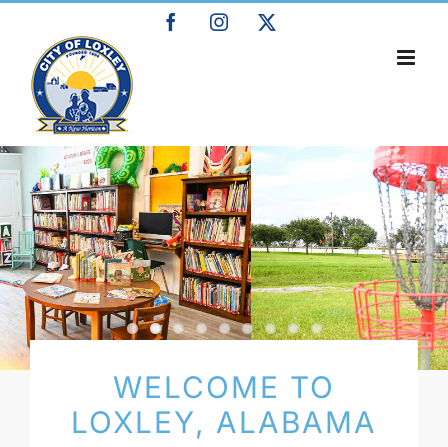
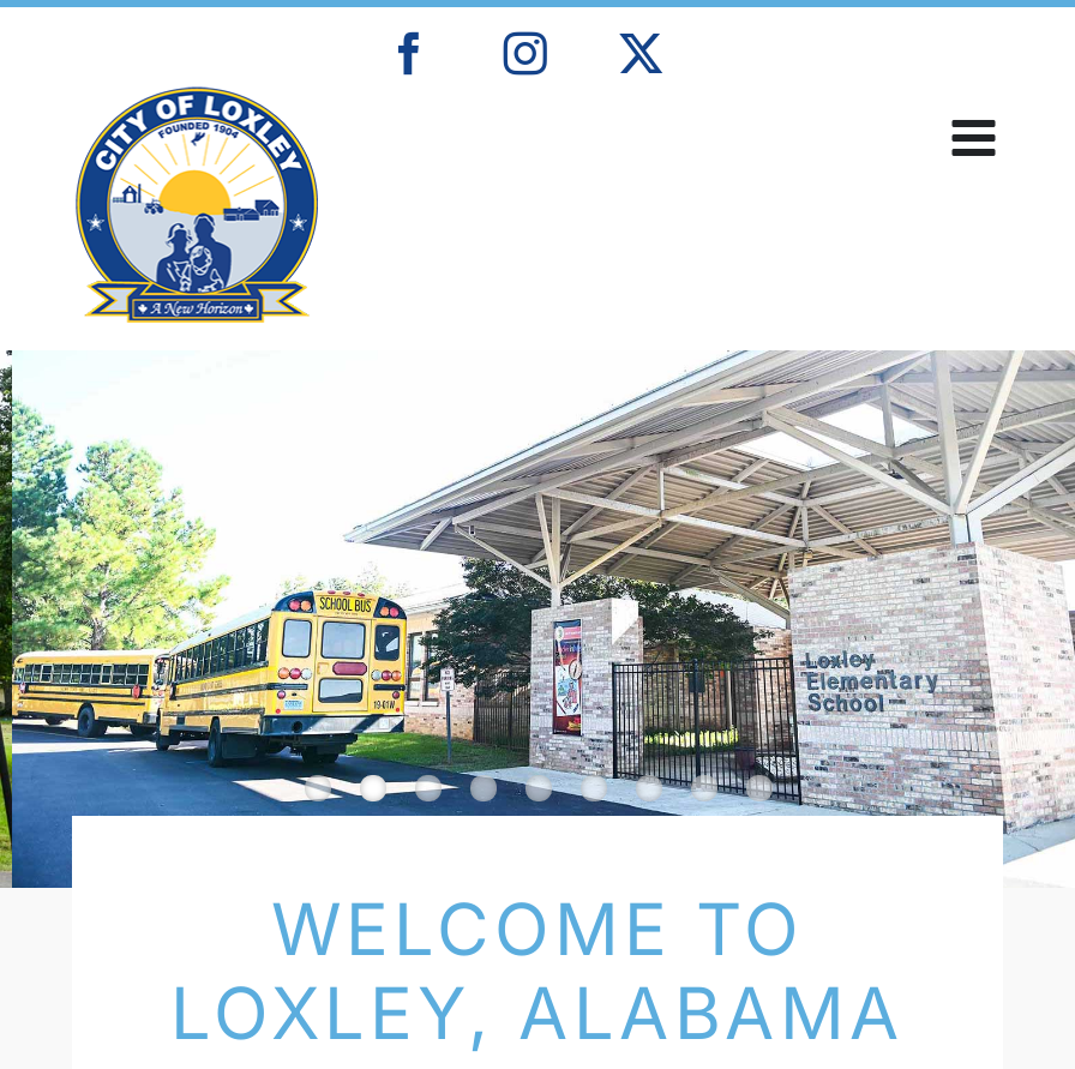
- [image]
+ [image]
